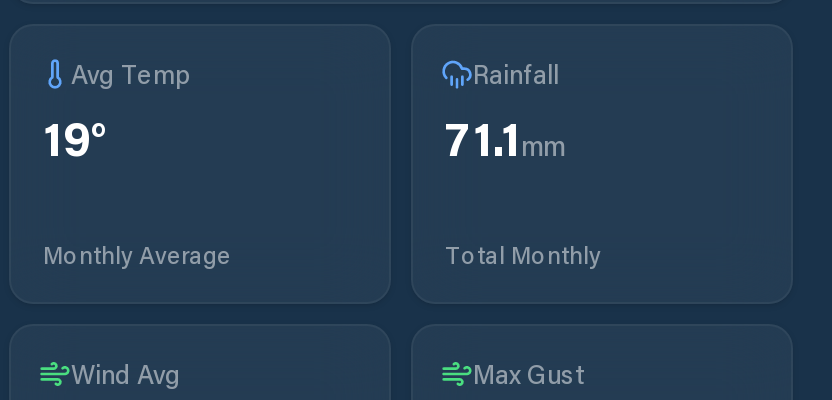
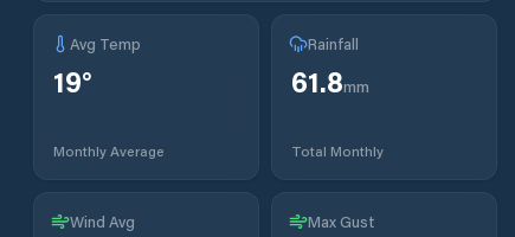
- 71.1mm
+ 61.8mm
